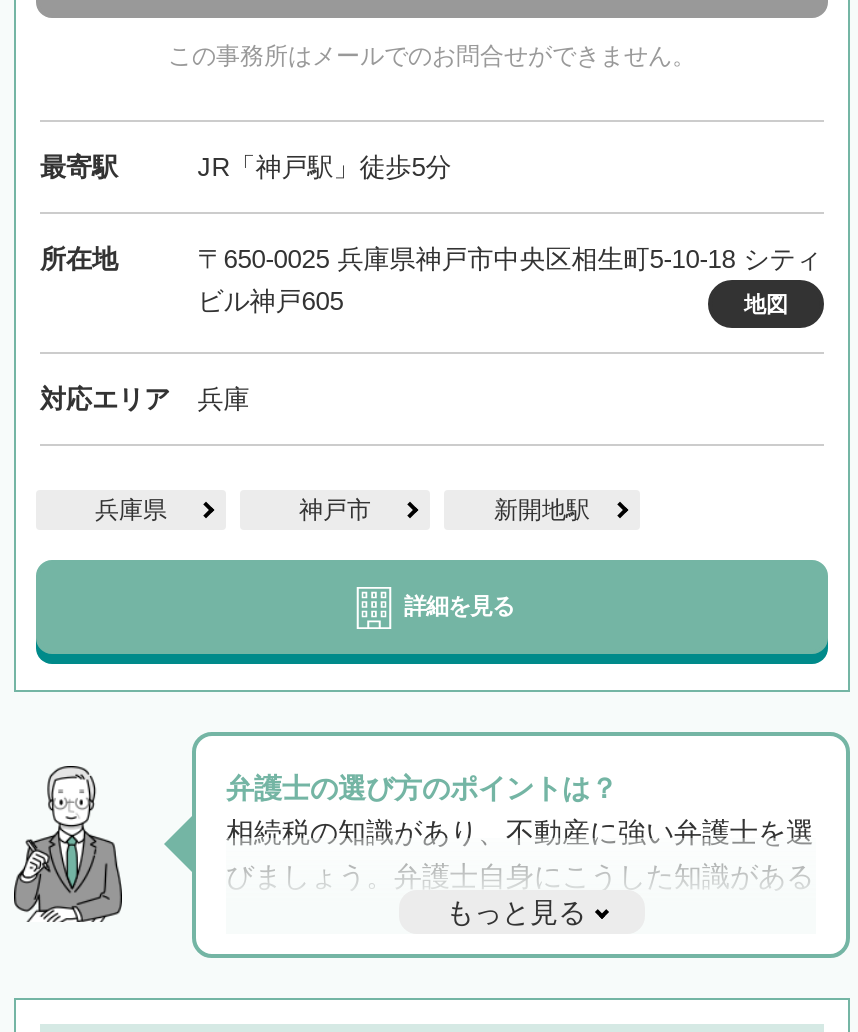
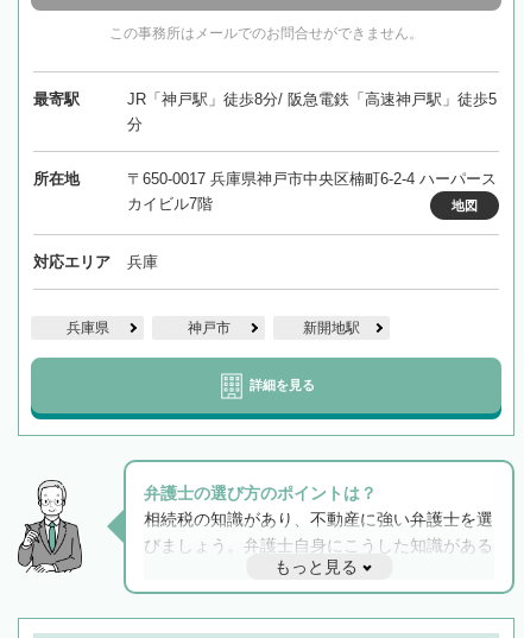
- JR「神戸駅」徒歩5分
+ JR「神戸駅」徒歩8分/ 阪急電鉄「高速神戸駅」徒歩5
+ 分

- 〒650-0025 兵庫県神戸市中央区相生町5-10-18 シティ
- ビル神戸605
+ 〒650-0017 兵庫県神戸市中央区楠町6-2-4 ハーパース
+ カイビル7階
